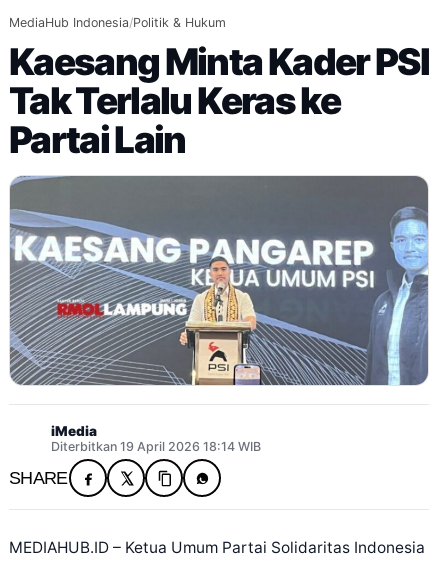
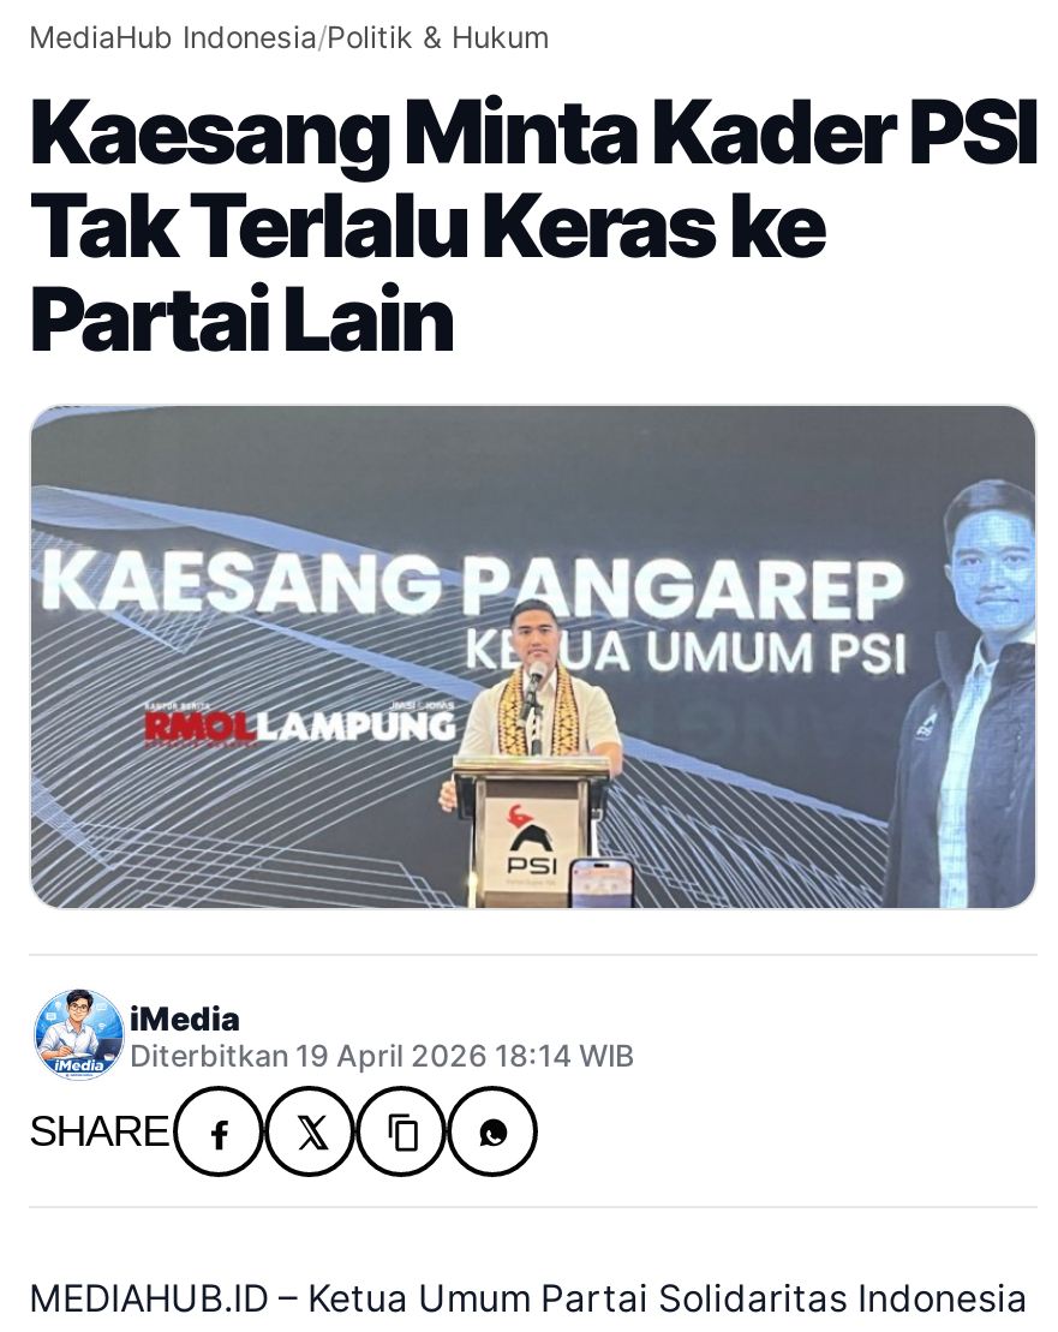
+ [image]
